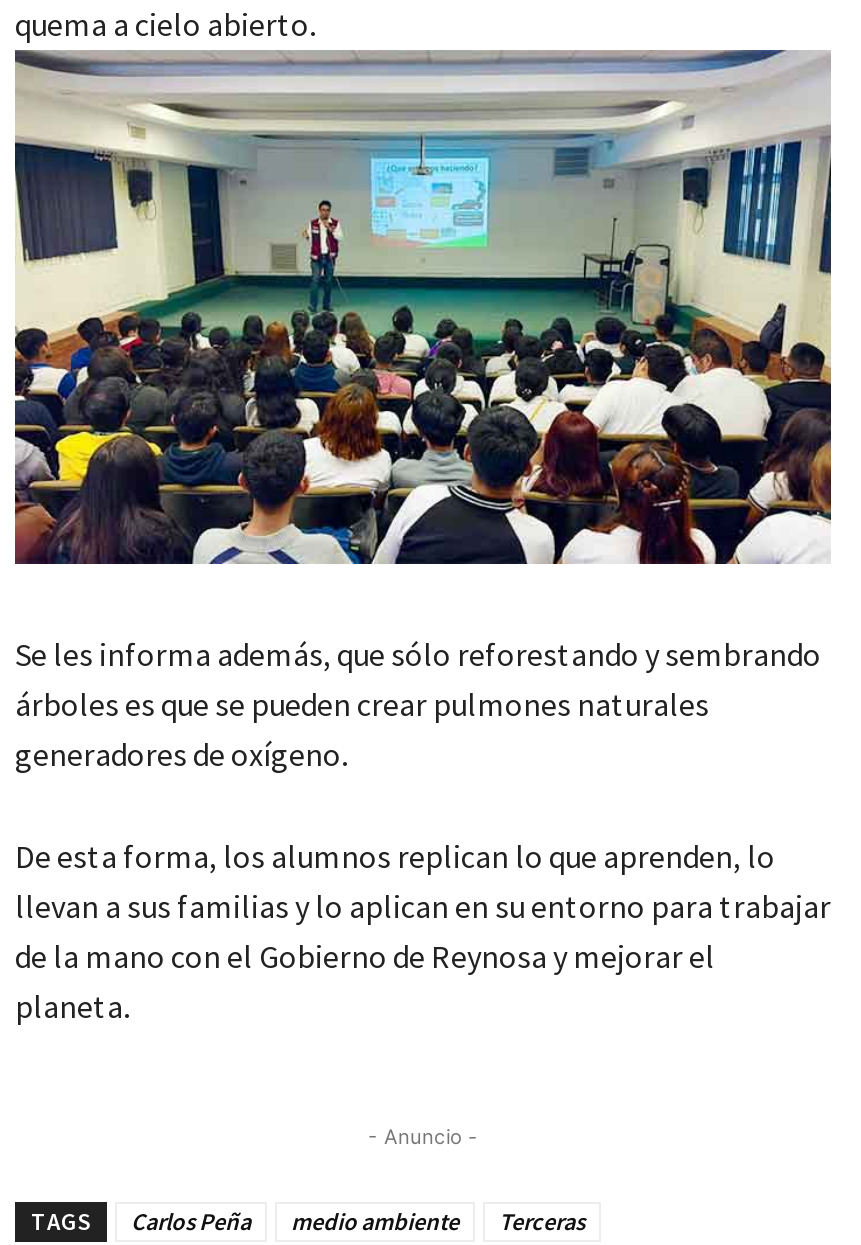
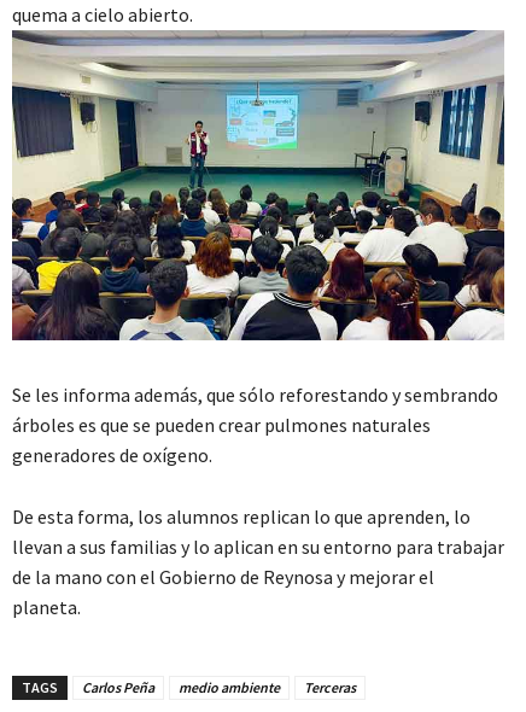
- - Anuncio -
